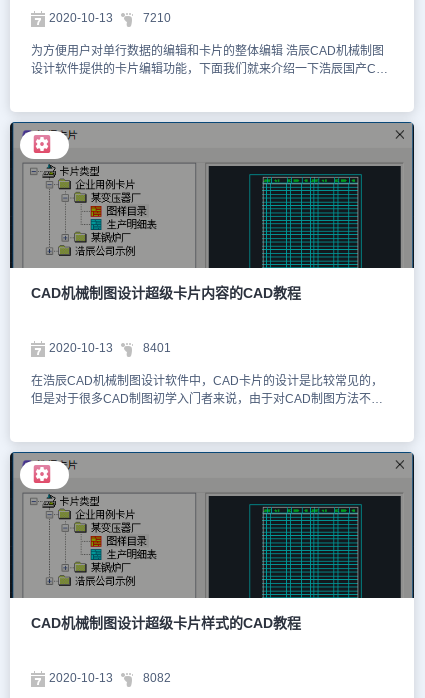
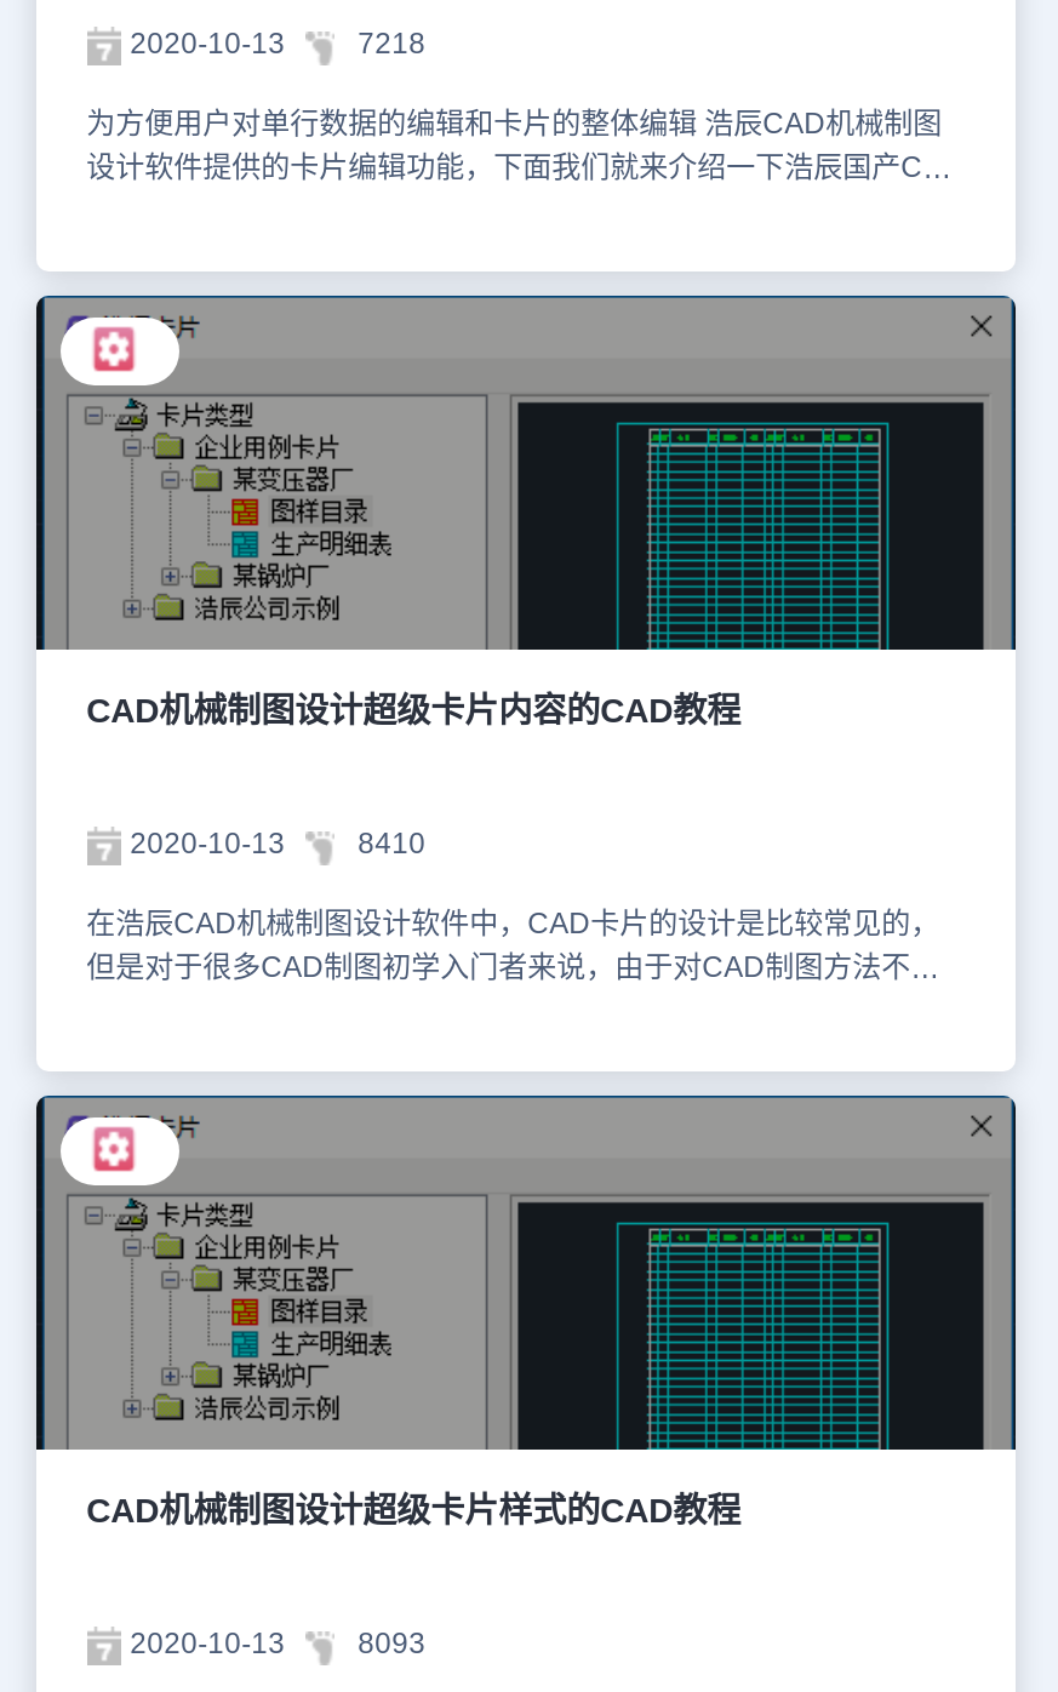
- 7210
+ 7218

- 8401
+ 8410

- 8082
+ 8093
